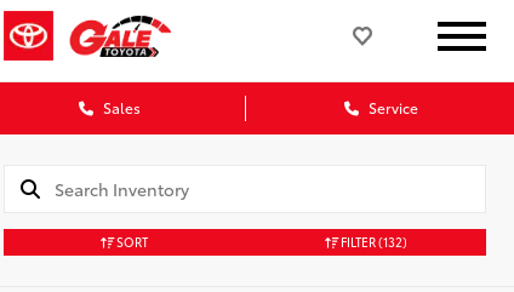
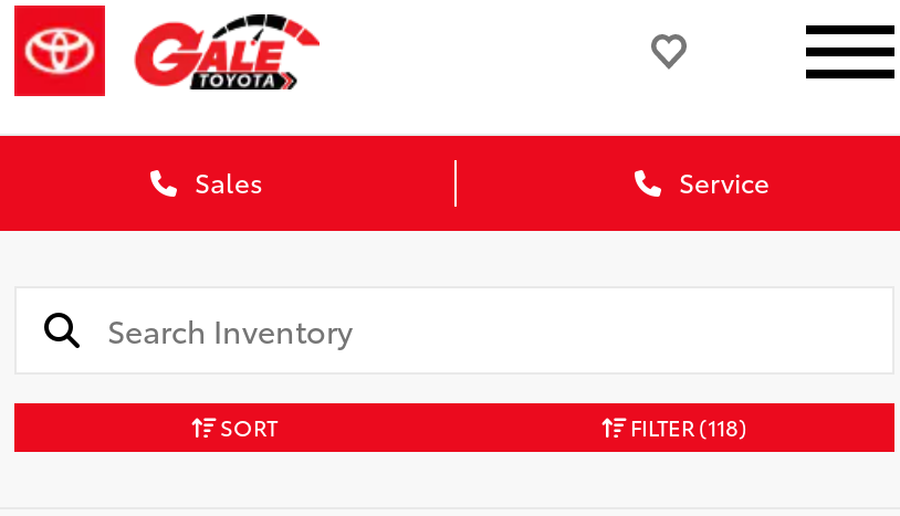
- FILTER (132)
+ FILTER (118)
